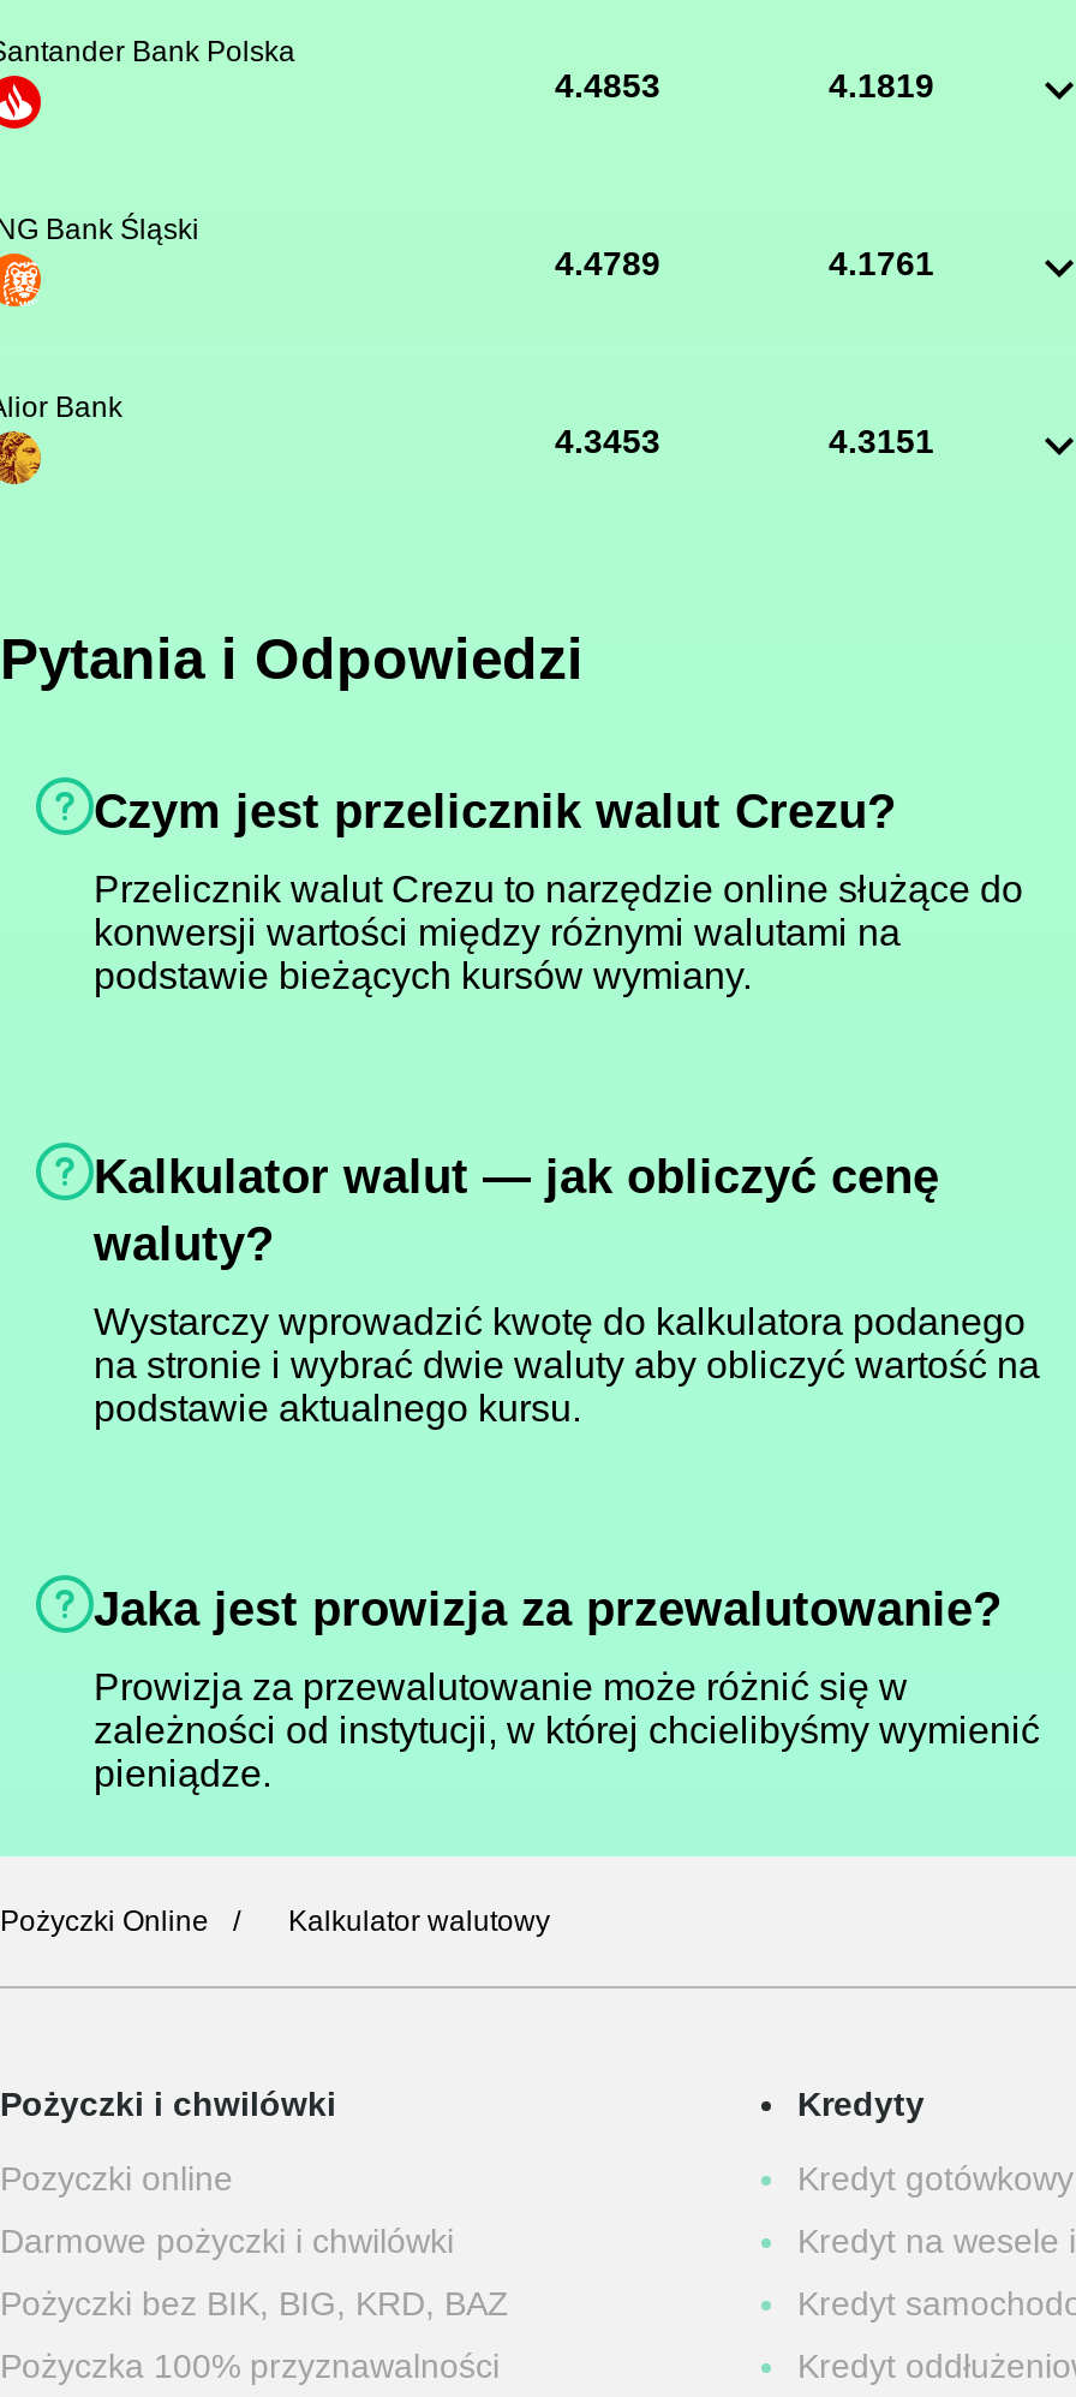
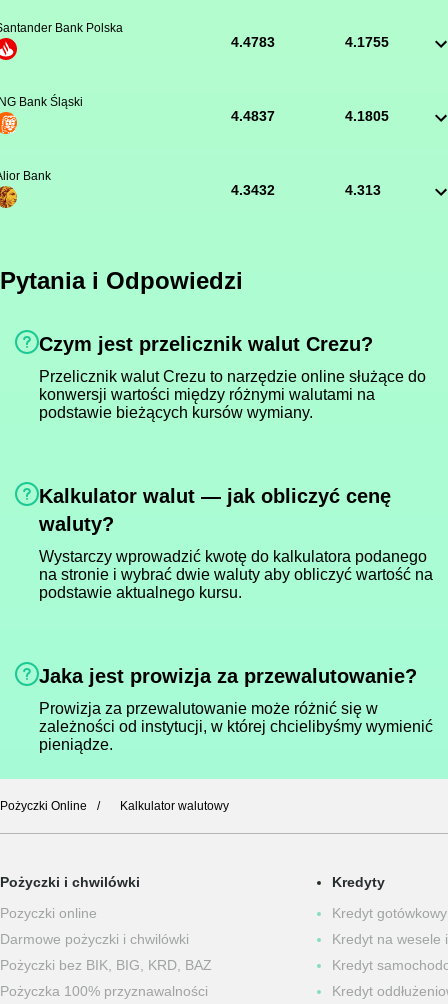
- 4.4853
+ 4.4783

- 4.1819
+ 4.1755

- 4.4789
+ 4.4837

- 4.1761
+ 4.1805

- 4.3453
+ 4.3432

- 4.3151
+ 4.313
